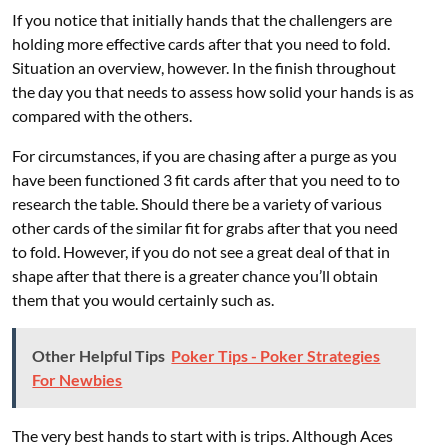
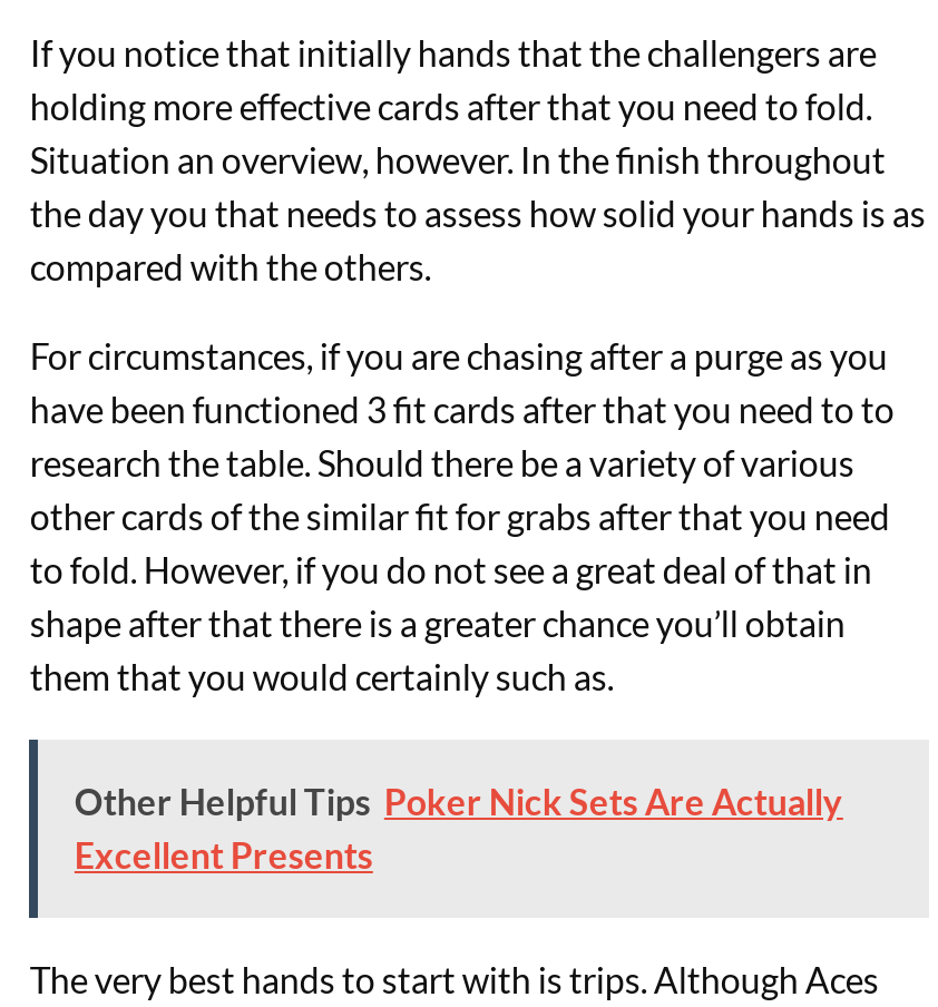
- Other Helpful Tips Poker Tips - Poker Strategies
- For Newbies
+ Other Helpful Tips Poker Nick Sets Are Actually
+ Excellent Presents
